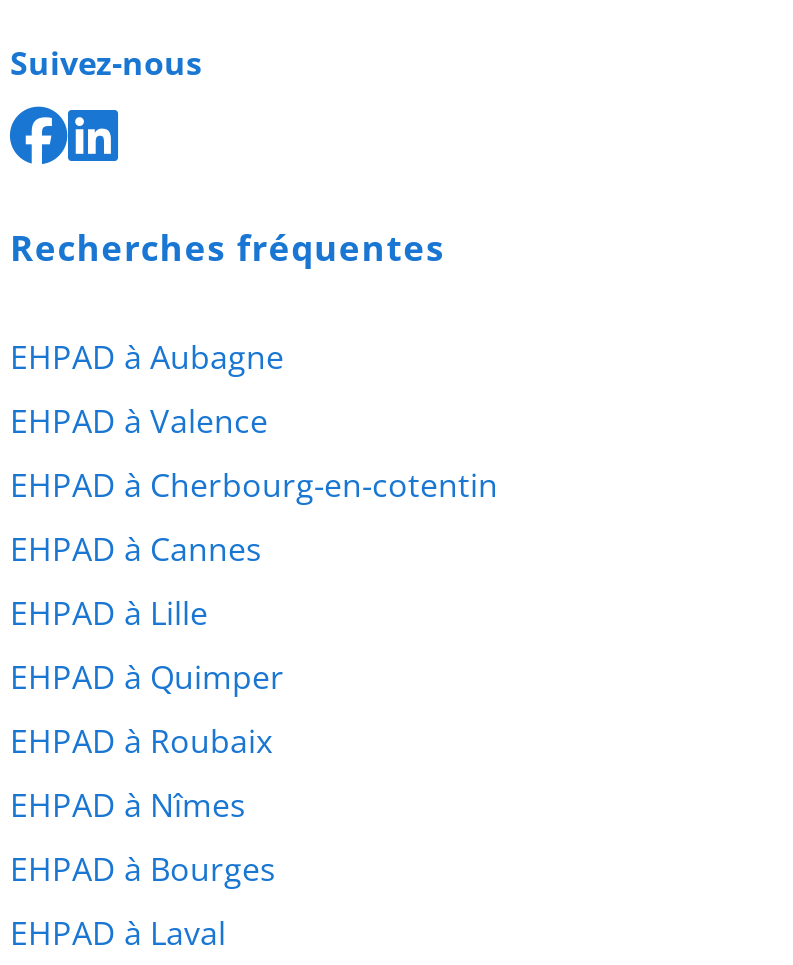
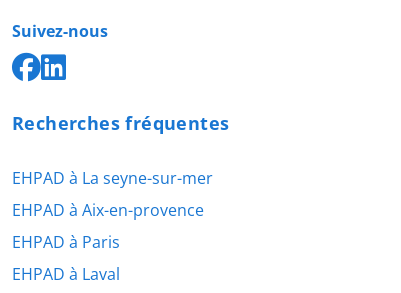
- EHPAD à Aubagne
- EHPAD à Valence
- EHPAD à Cherbourg-en-cotentin
- EHPAD à Cannes
- EHPAD à Lille
- EHPAD à Quimper
- EHPAD à Roubaix
- EHPAD à Nîmes
- EHPAD à Bourges
+ EHPAD à La seyne-sur-mer
+ EHPAD à Aix-en-provence
+ EHPAD à Paris
